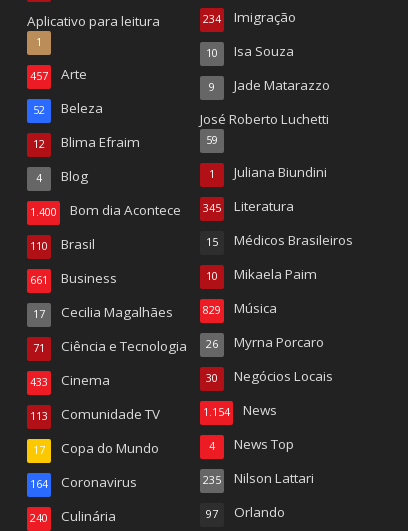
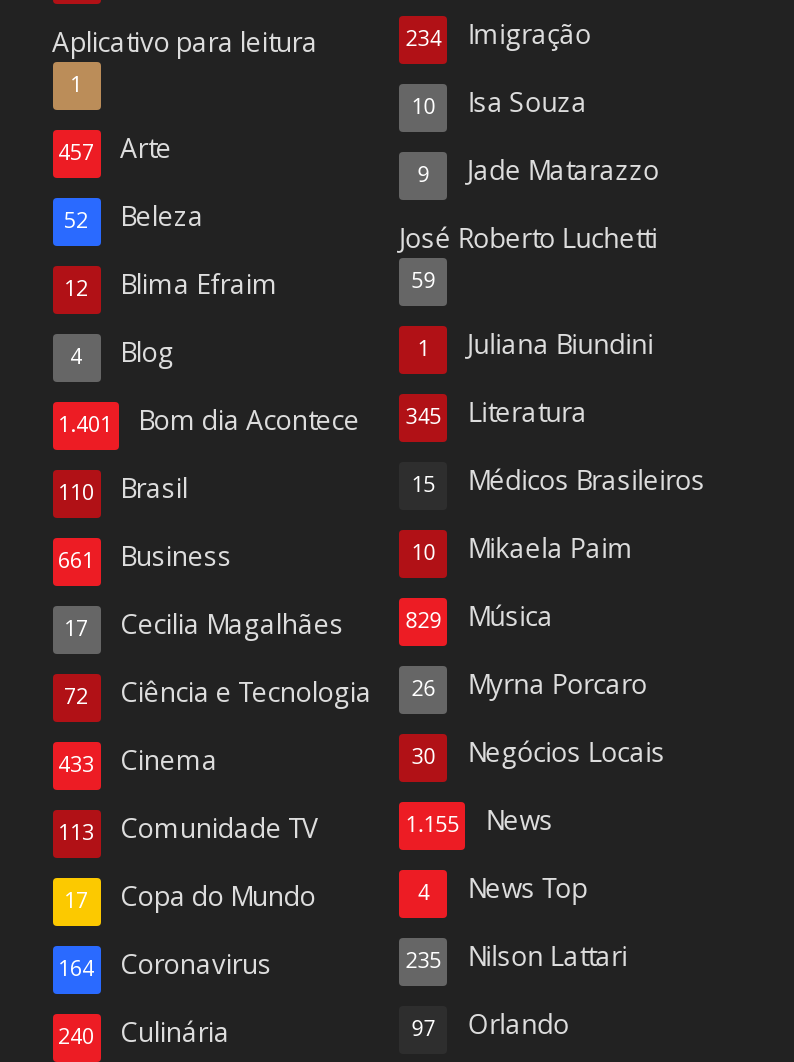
- 1.400 Bom dia Acontece 345 Literatura
+ 1.401 Bom dia Acontece 345 Literatura

- 71 Ciência e Tecnologia 26 Myrna Porcaro
+ 72 Ciência e Tecnologia 26 Myrna Porcaro

- 1.154 News
+ 1.155 News
